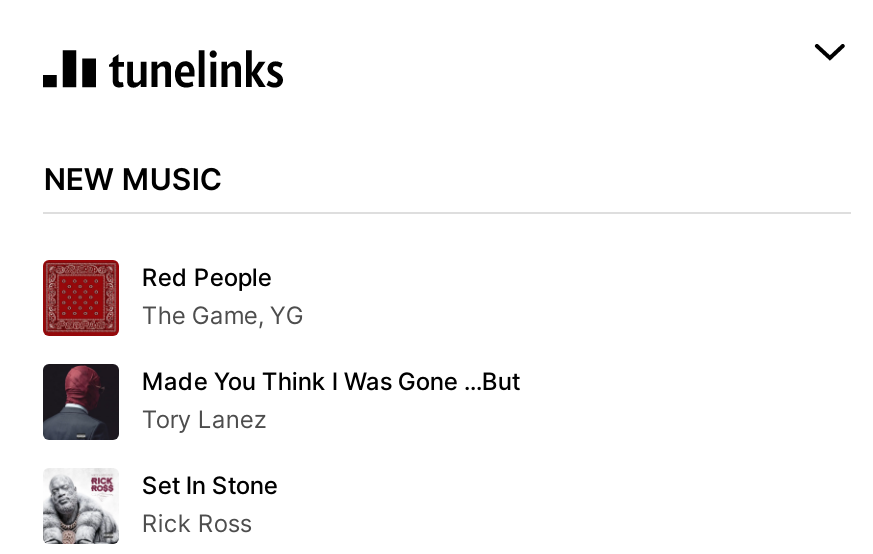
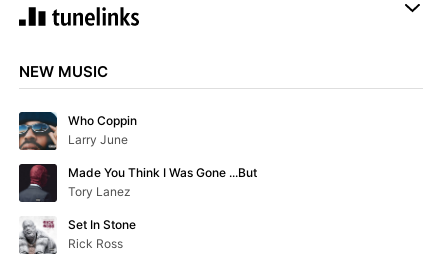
- [image]
- Red People
- The Game, YG
+ [image]
+ Who Coppin
+ Larry June
